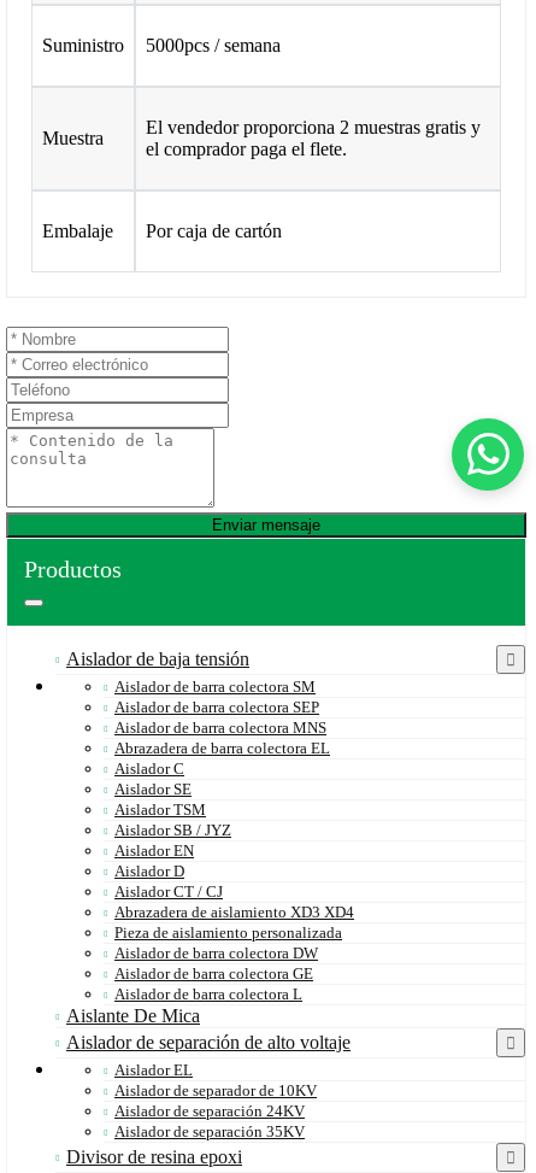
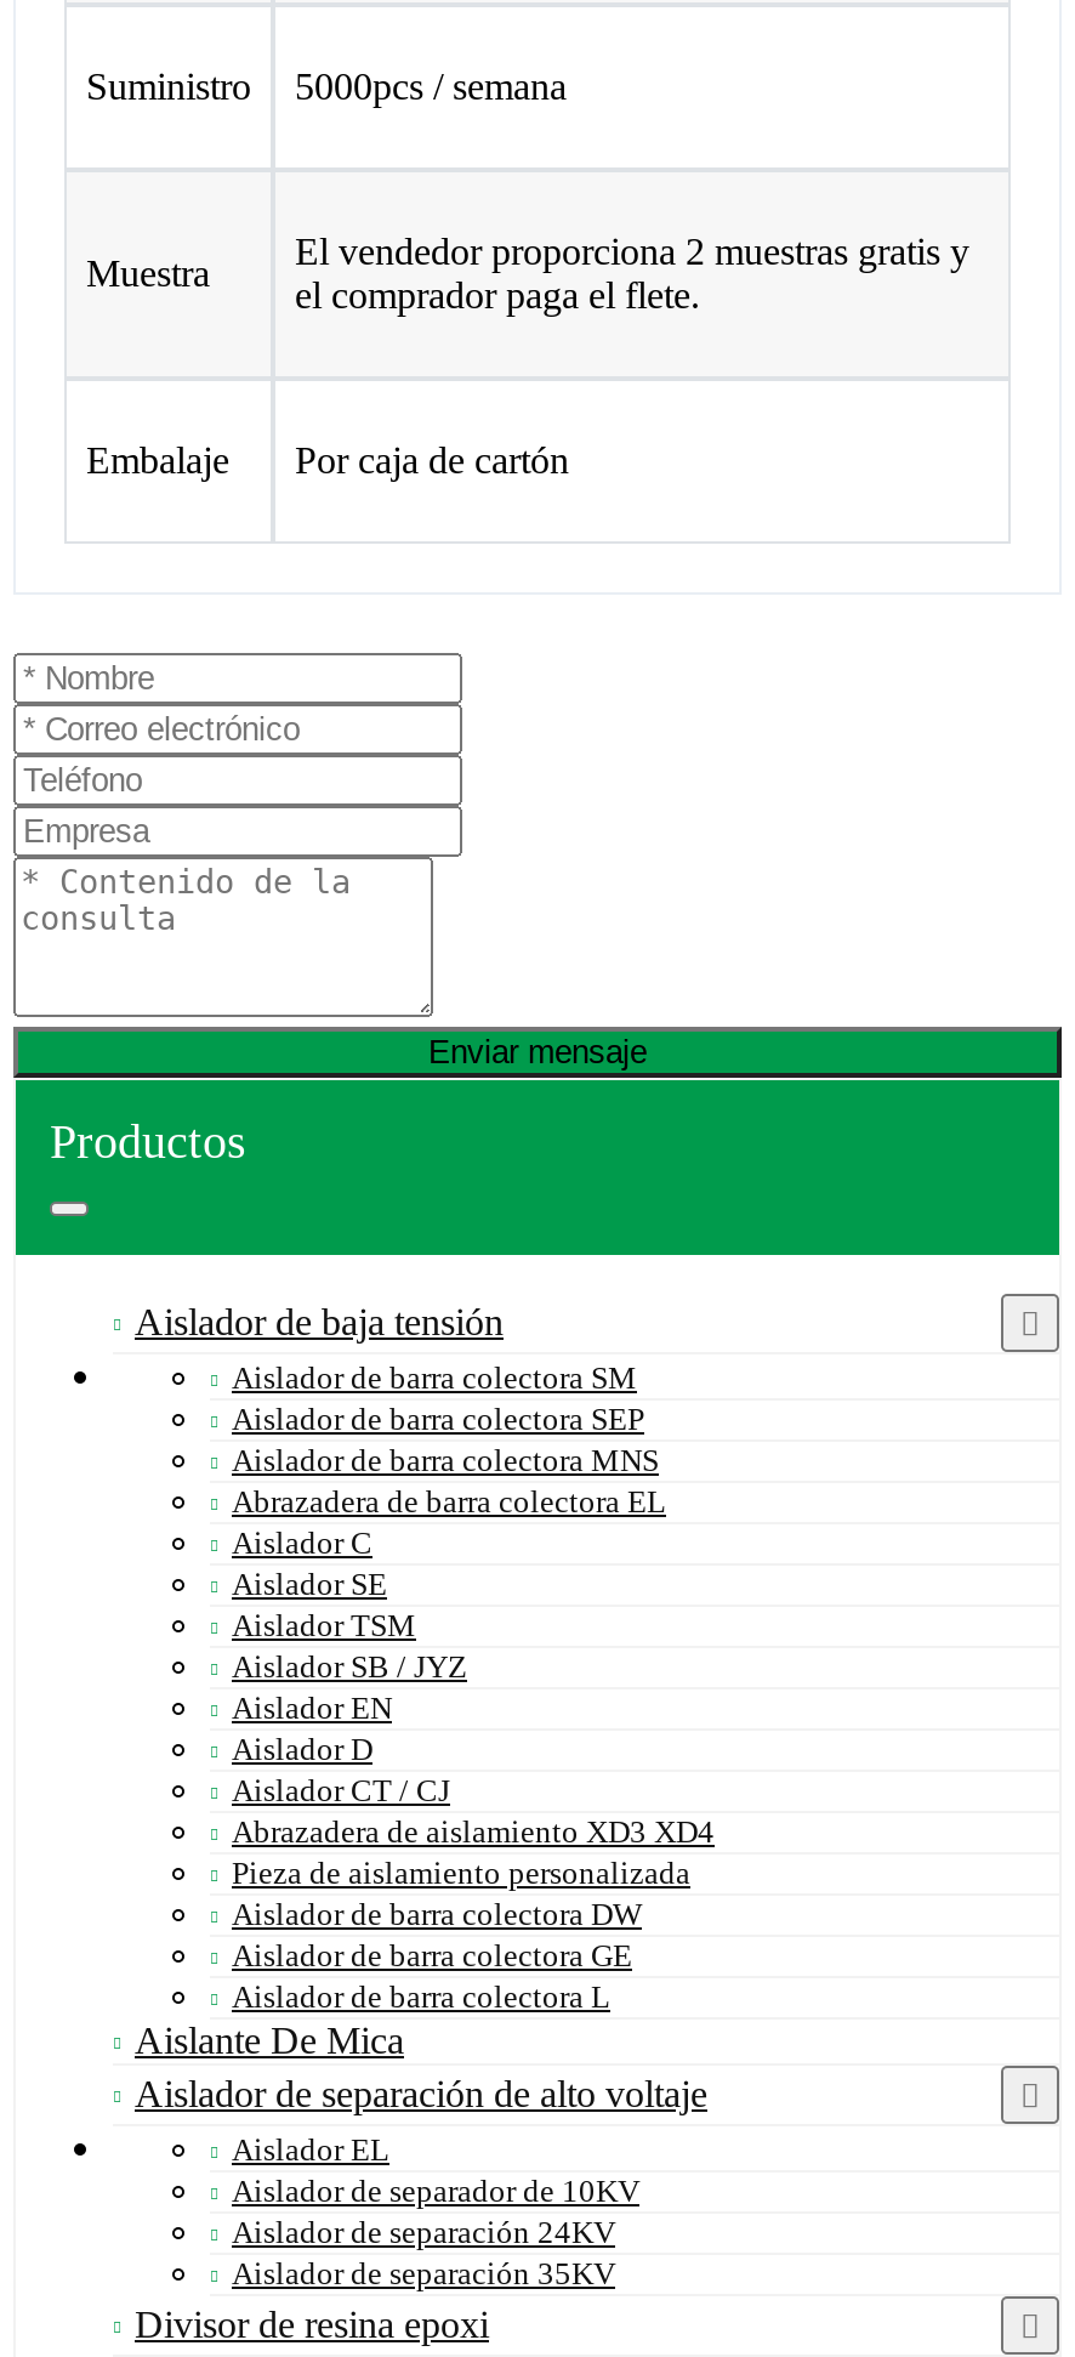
- [image]
